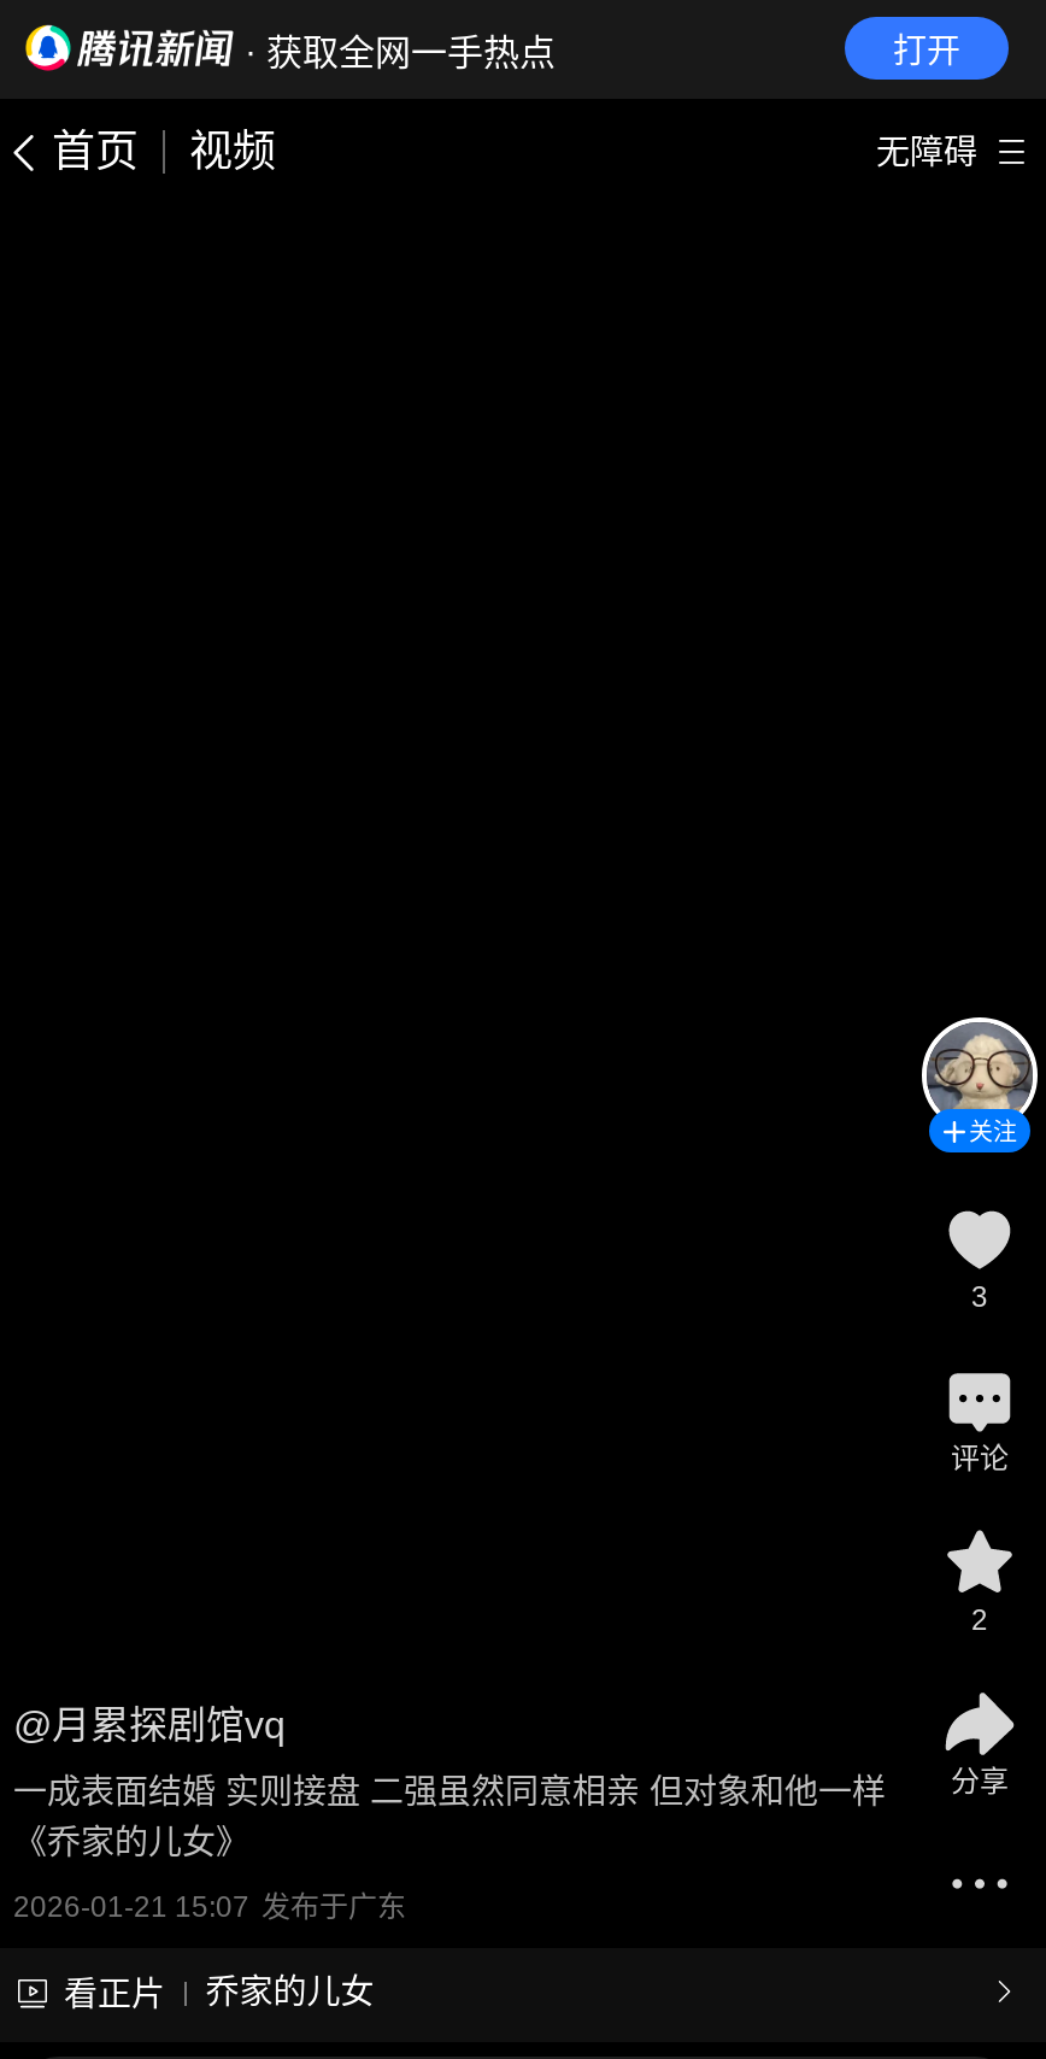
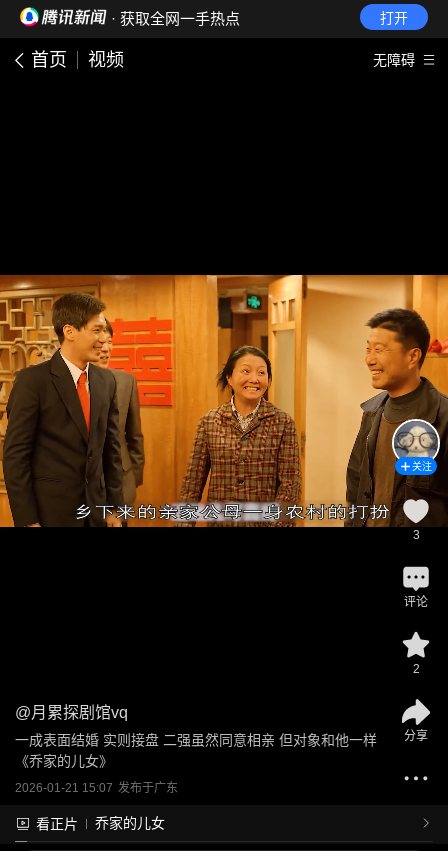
+ [image]
